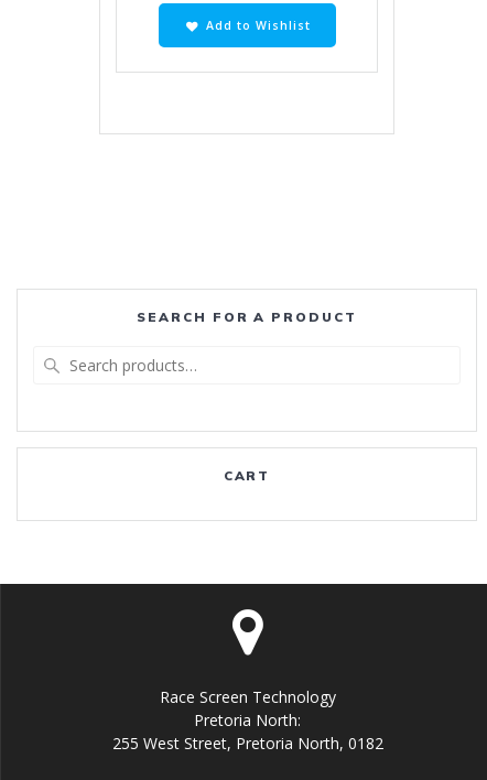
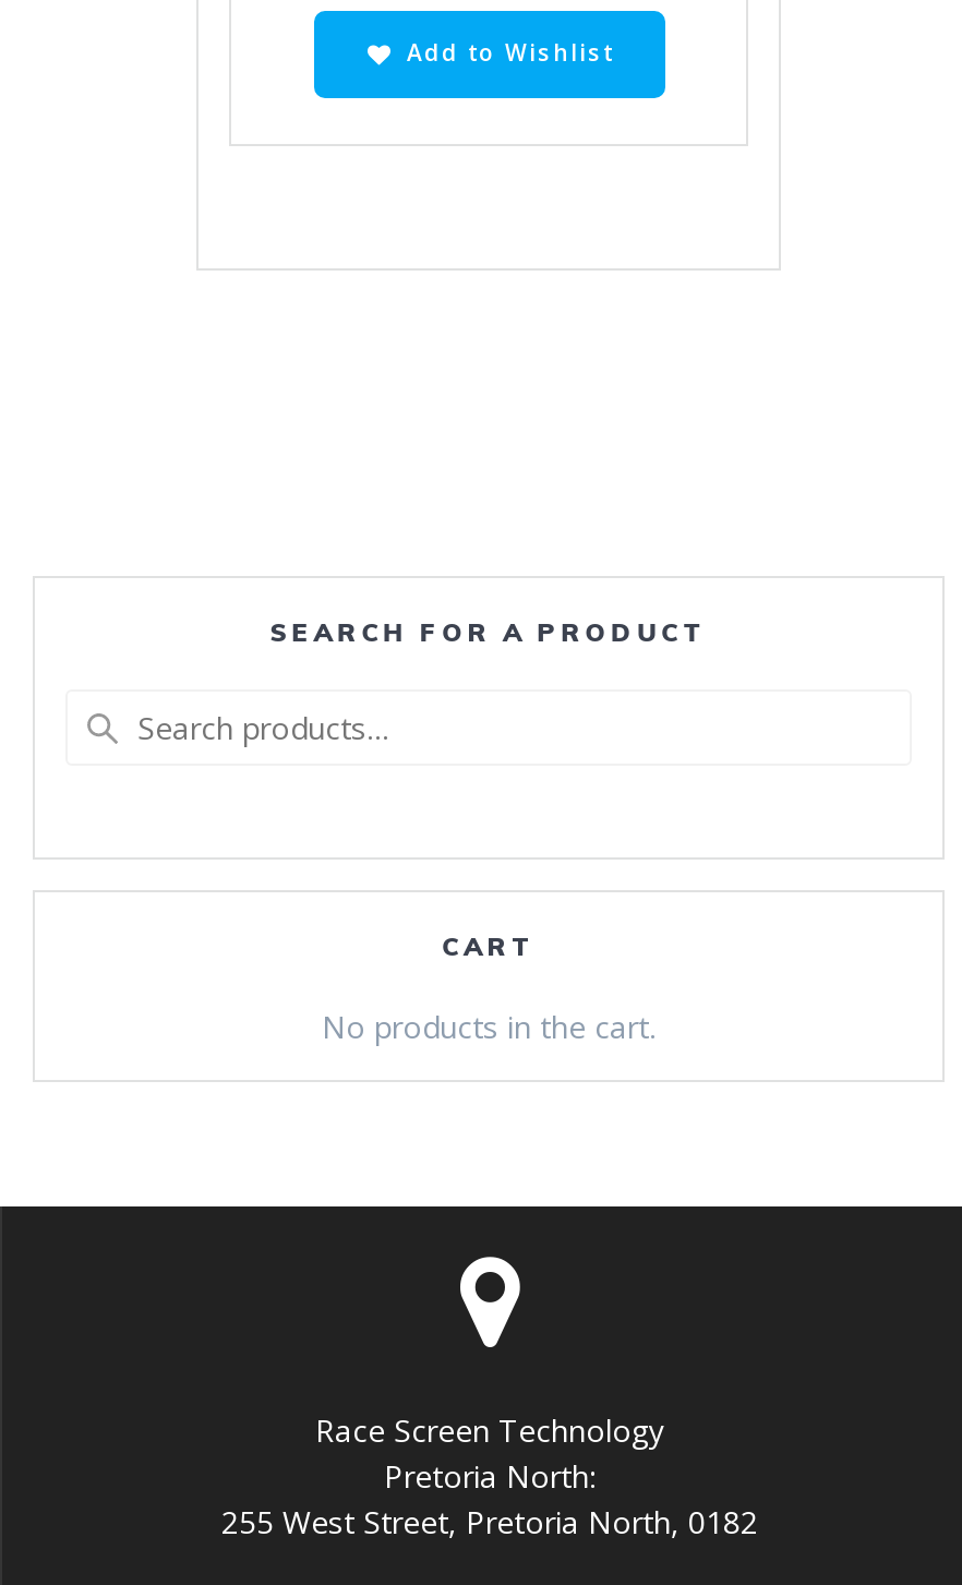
+ No products in the cart.
